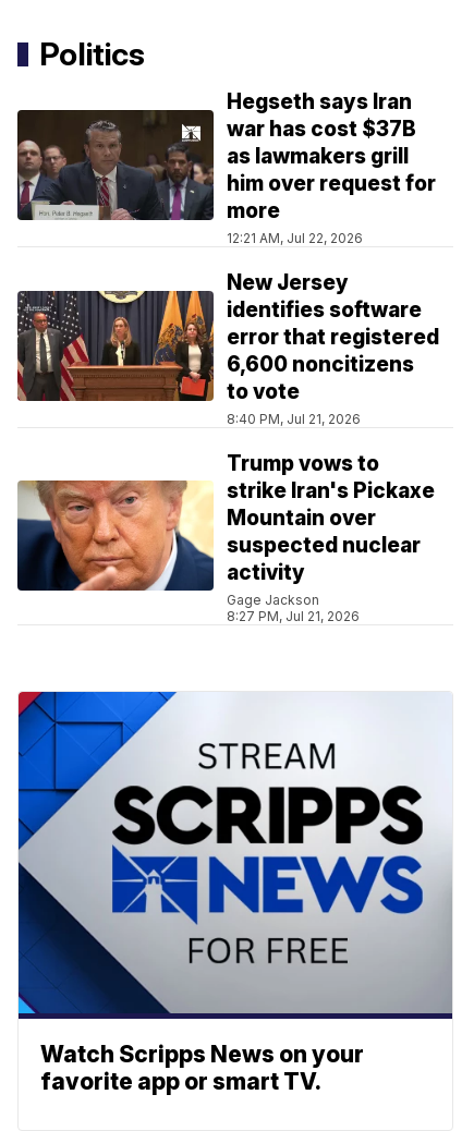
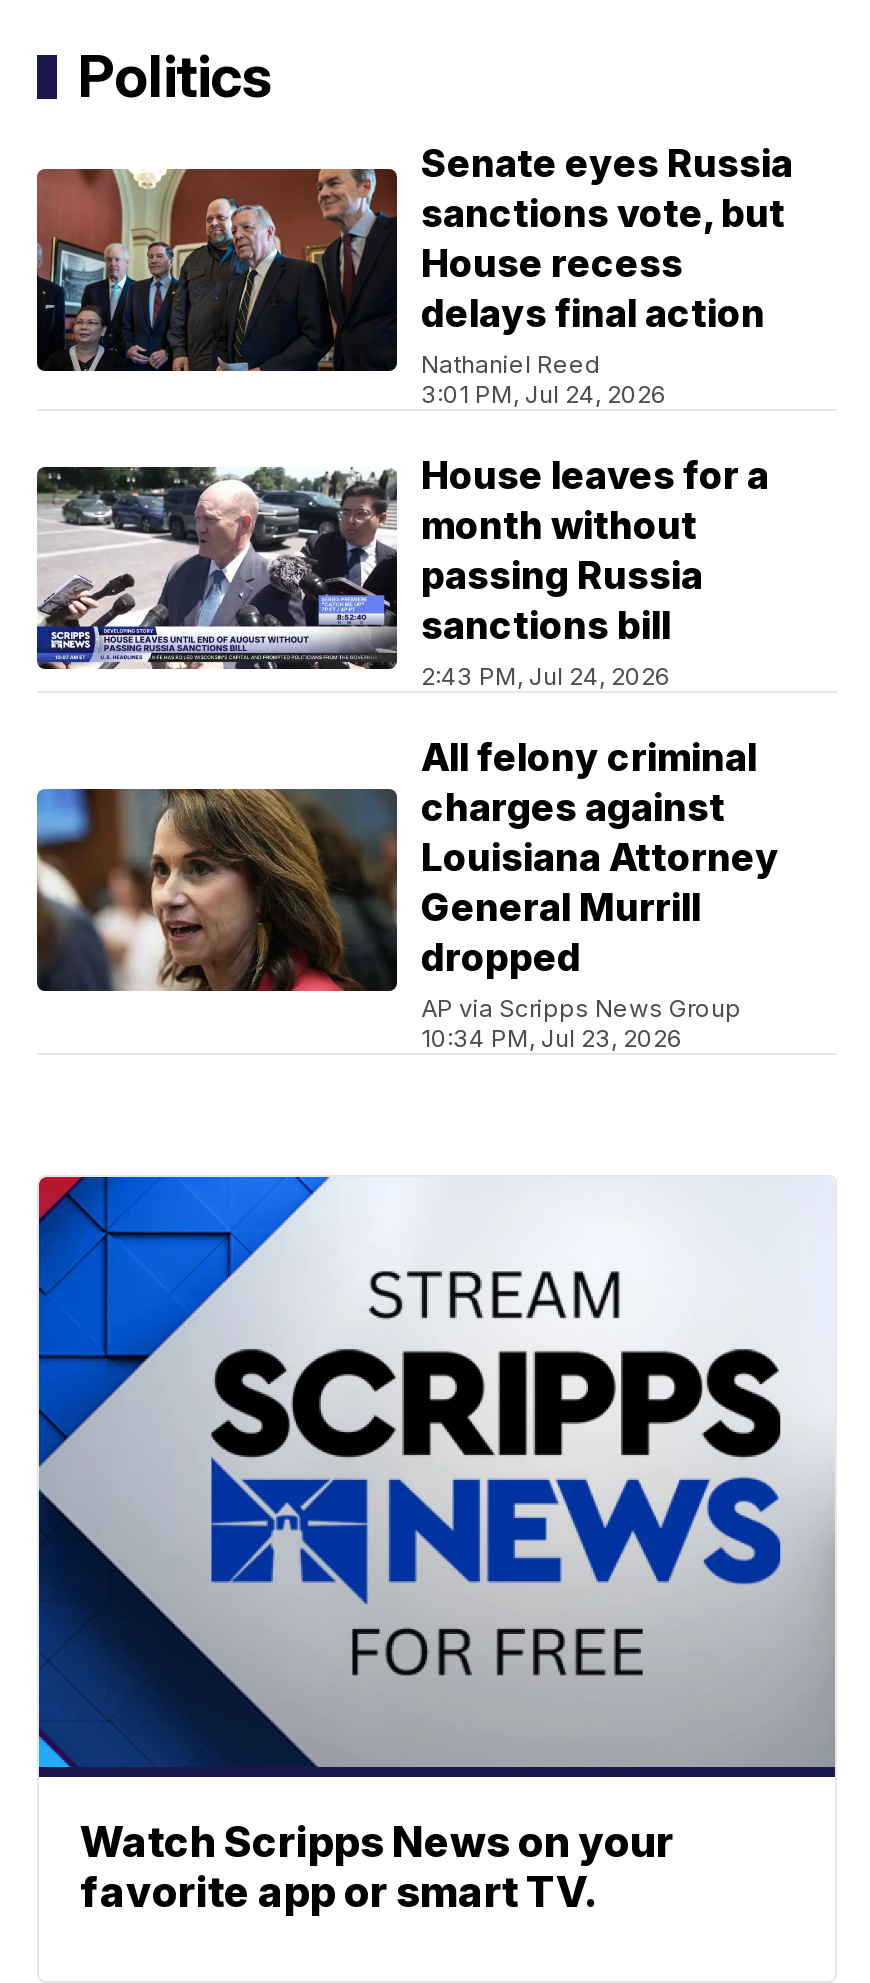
- [image]
- Hegseth says Iran
- war has cost $37B
- as lawmakers grill
- him over request for
- more
- 12:21 AM, Jul 22, 2026
+ [image]
+ Senate eyes Russia
+ sanctions vote, but
+ House recess
+ delays final action
+ Nathaniel Reed
+ 3:01 PM, Jul 24, 2026

- [image]
- New Jersey
- identifies software
- error that registered
- 6,600 noncitizens
- to vote
- 8:40 PM, Jul 21, 2026
+ [image]
+ House leaves for a
+ month without
+ passing Russia
+ sanctions bill
+ 2:43 PM, Jul 24, 2026

- [image]
- Trump vows to
- strike Iran's Pickaxe
- Mountain over
- suspected nuclear
- activity
- Gage Jackson
- 8:27 PM, Jul 21, 2026
+ [image]
+ All felony criminal
+ charges against
+ Louisiana Attorney
+ General Murrill
+ dropped
+ AP via Scripps News Group
+ 10:34 PM, Jul 23, 2026
